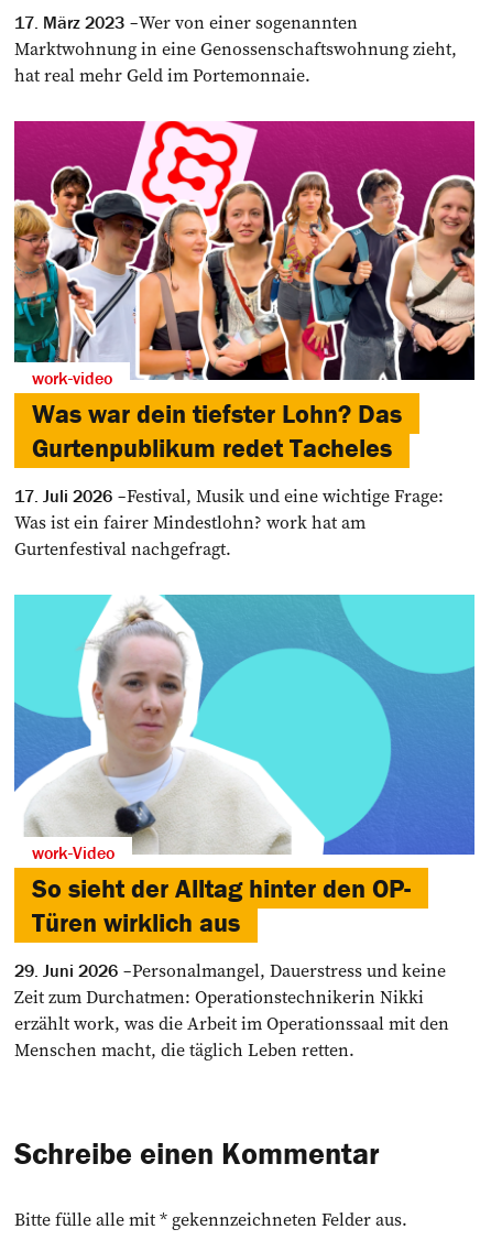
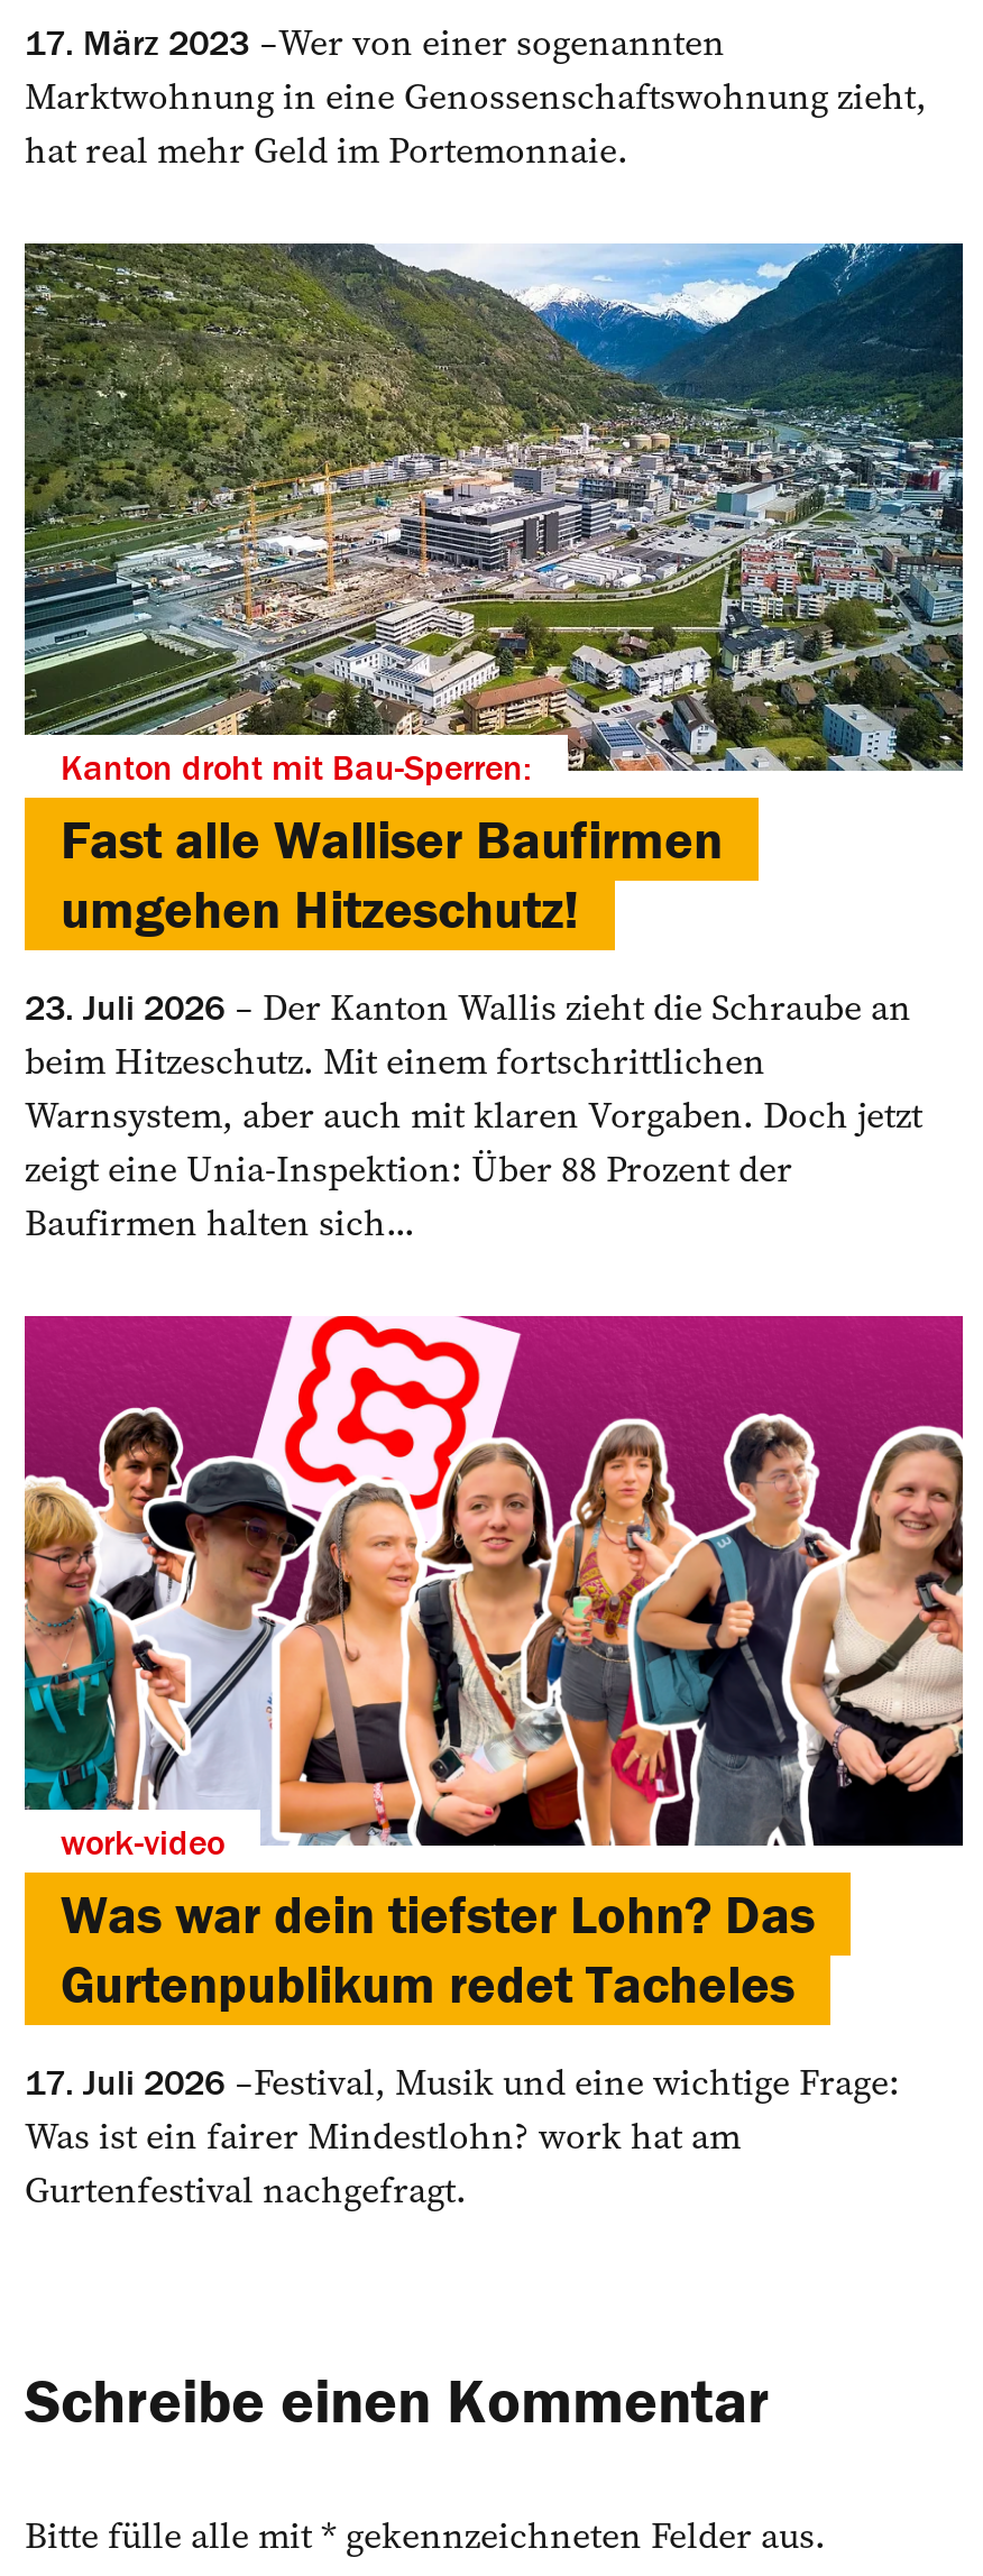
+ [image]
+ Kanton droht mit Bau-Sperren:
+ Fast alle Walliser Baufirmen
+ umgehen Hitzeschutz!
+ 23. Juli 2026
+ Der Kanton Wallis zieht die Schraube an
+ beim Hitzeschutz. Mit einem fortschrittlichen
+ Warnsystem, aber auch mit klaren Vorgaben. Doch jetzt
+ zeigt eine Unia-Inspektion: Über 88 Prozent der
+ Baufirmen halten sich...

moved down: [image] | work-video | Was war dein tiefster Lohn? Das | Gurtenpublikum redet Tacheles | 17. Juli 2026 | Festival, Musik und eine wichtige Frage: | Was ist ein fairer Mindestlohn? work hat am | Gurtenfestival nachgefragt.

- [image]
- work-Video
- So sieht der Alltag hinter den OP-
- Türen wirklich aus
- 29. Juni 2026
- Personalmangel, Dauerstress und keine
- Zeit zum Durchatmen: Operationstechnikerin Nikki
- erzählt work, was die Arbeit im Operationssaal mit den
- Menschen macht, die täglich Leben retten.
